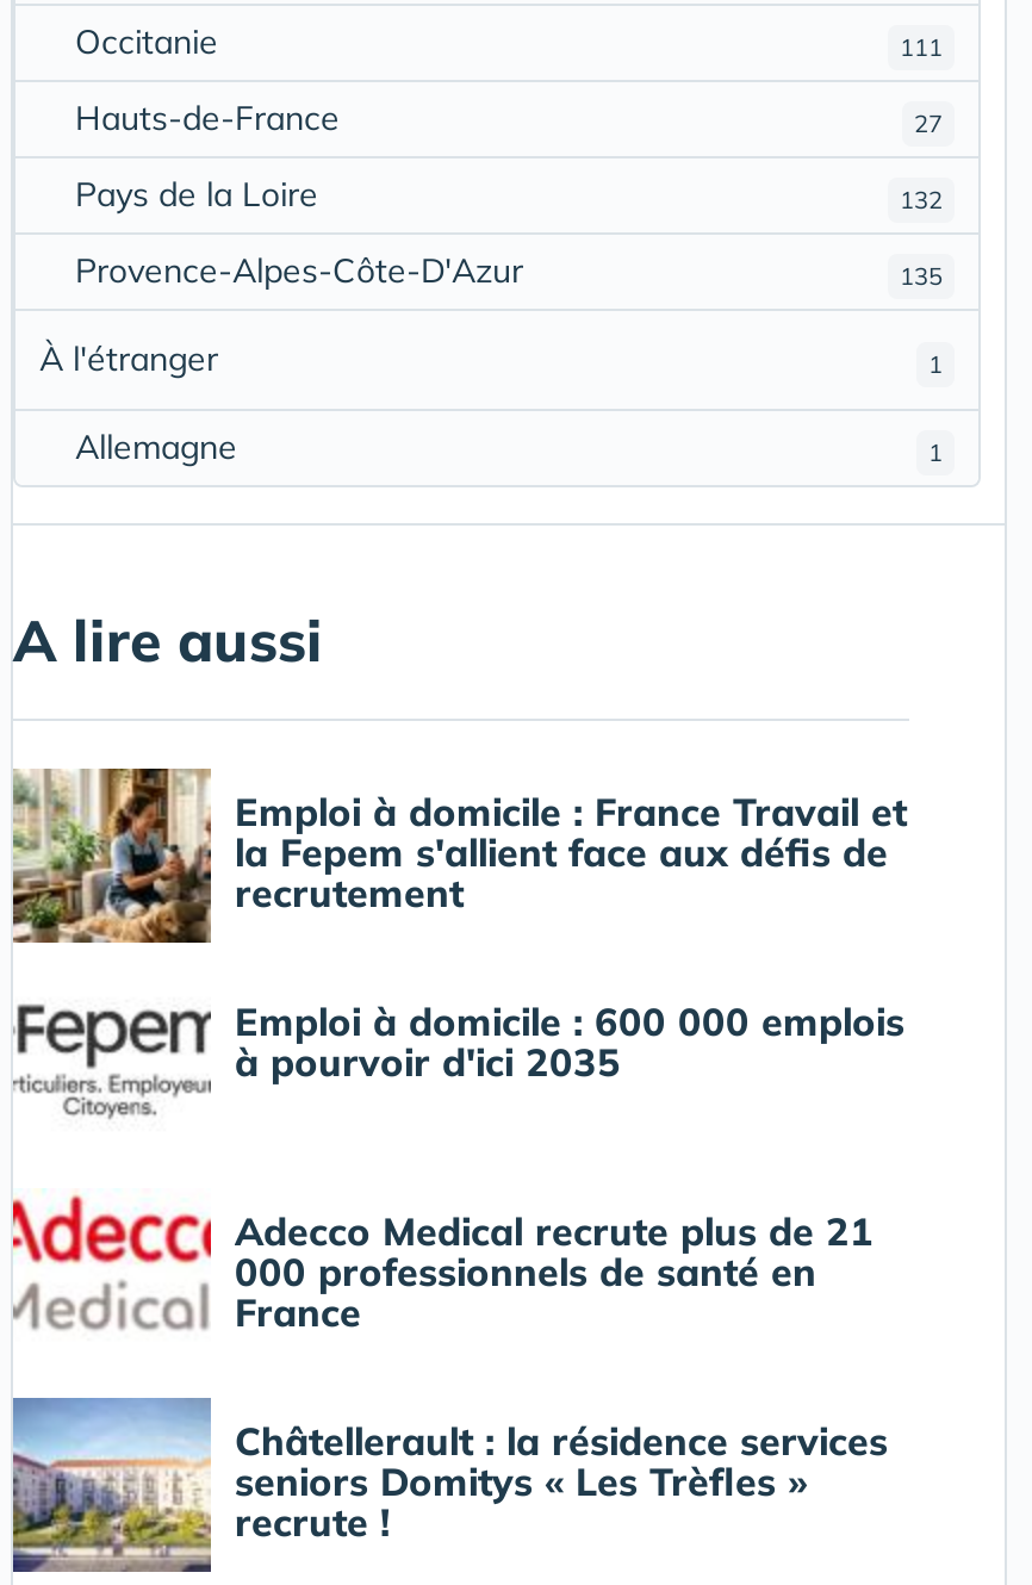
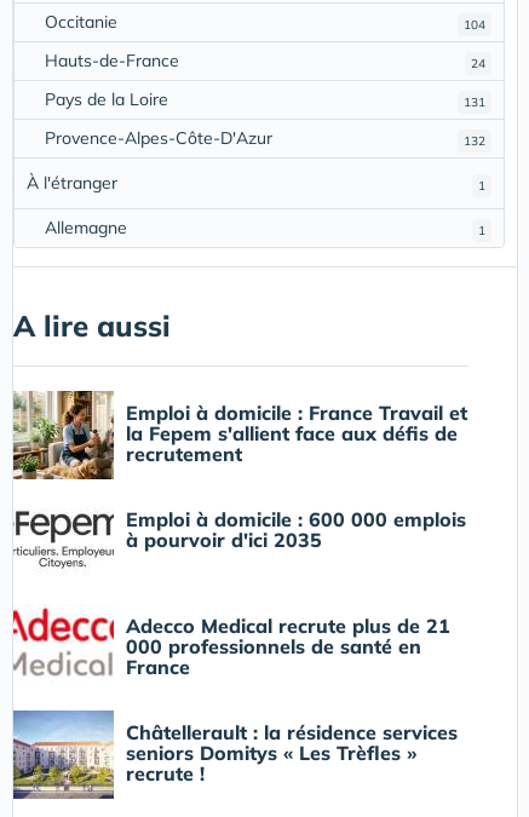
- 111
+ 104

- 27
+ 24

- 132
+ 131

- 135
+ 132
